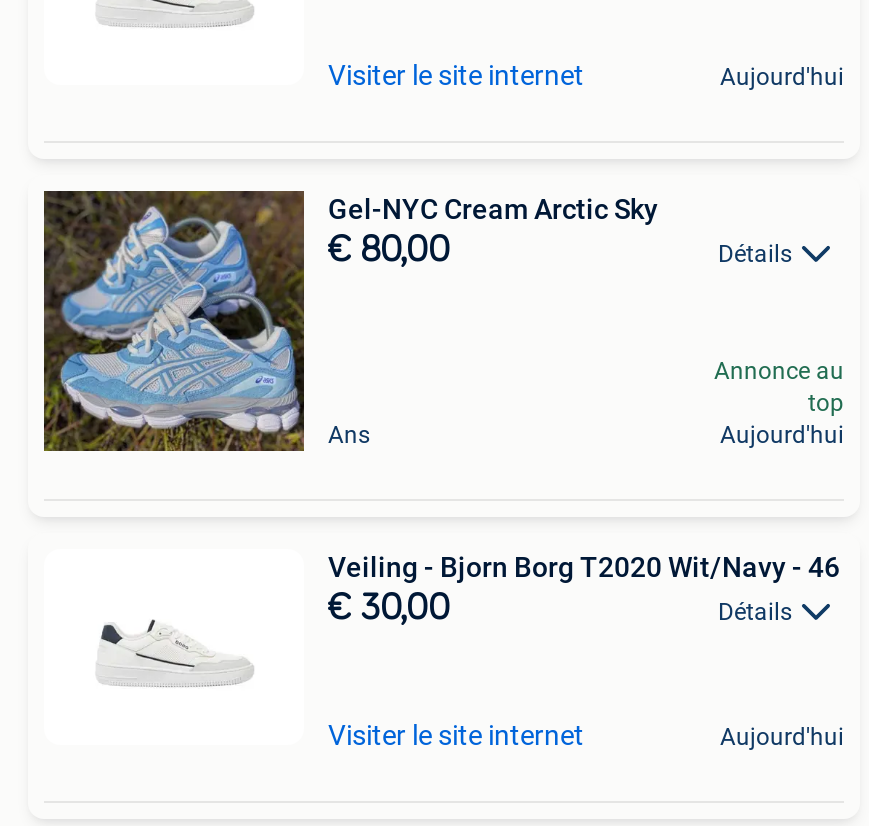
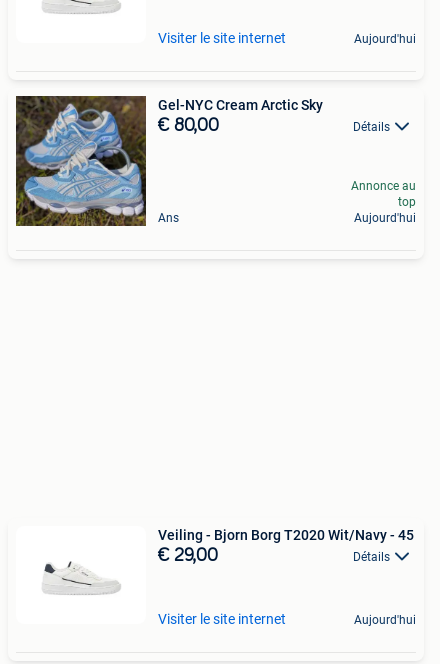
- Veiling - Bjorn Borg T2020 Wit/Navy - 46
+ Veiling - Bjorn Borg T2020 Wit/Navy - 45

- € 30,00
+ € 29,00
